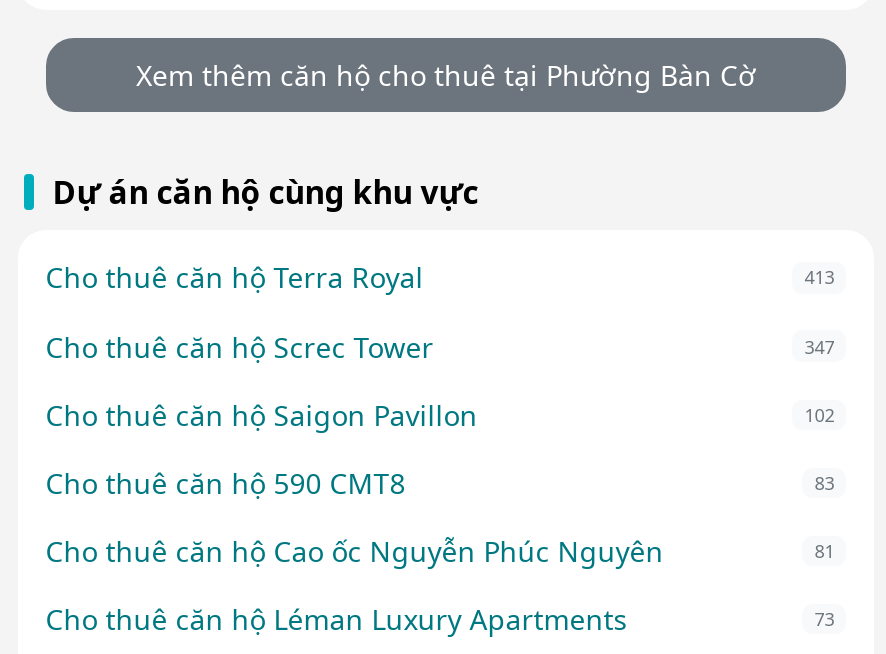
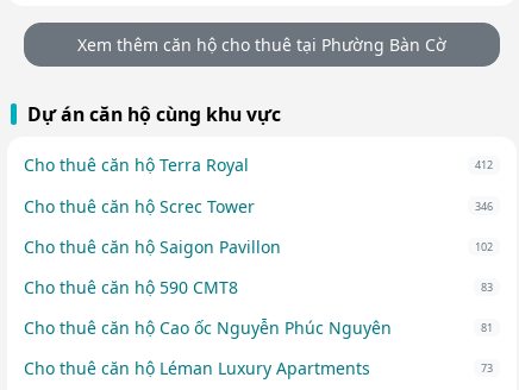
- 413
+ 412

- 347
+ 346
